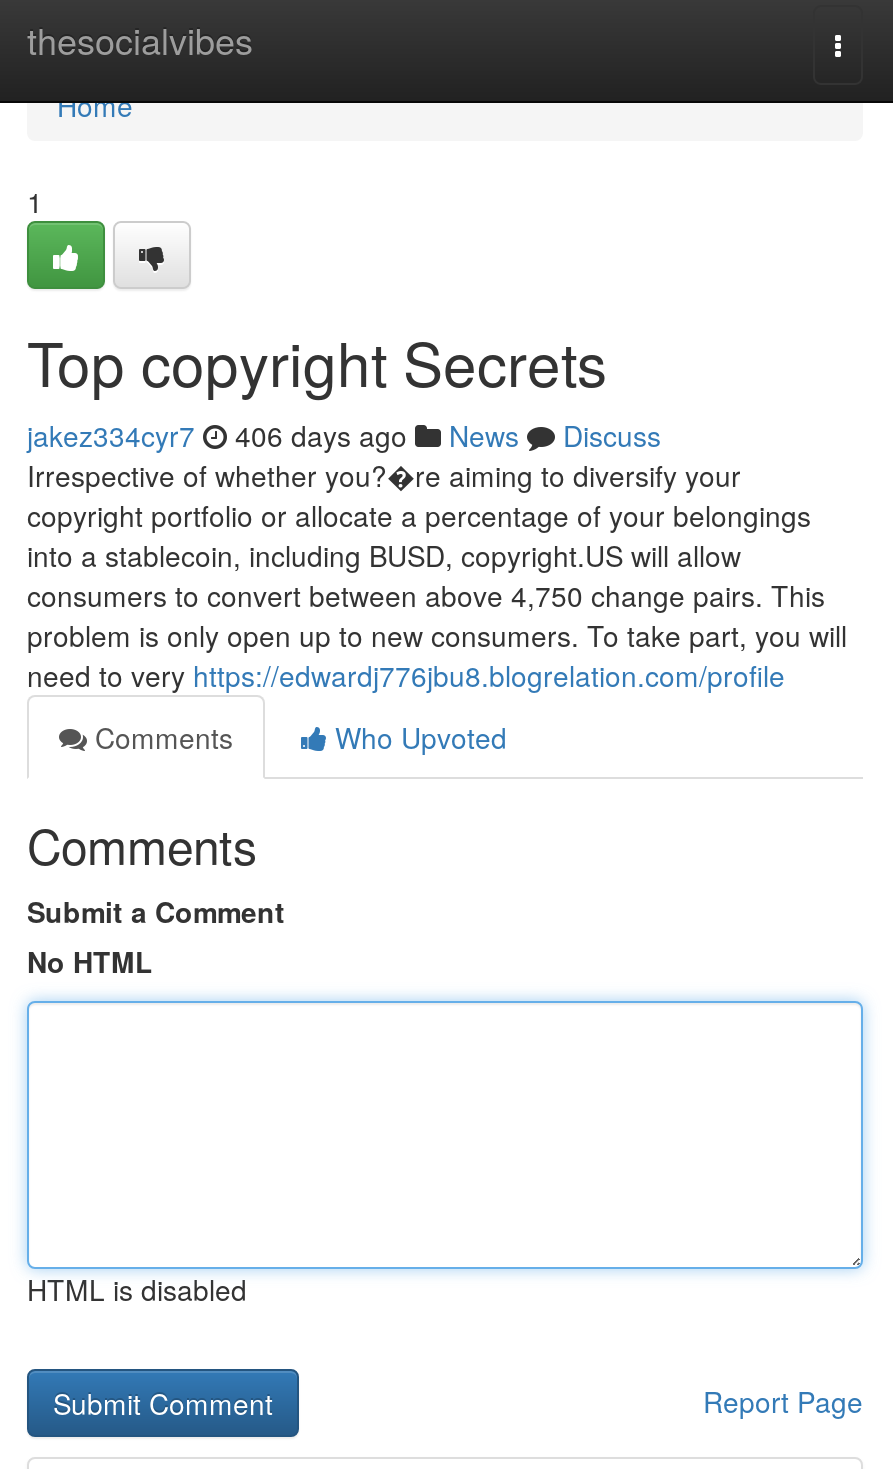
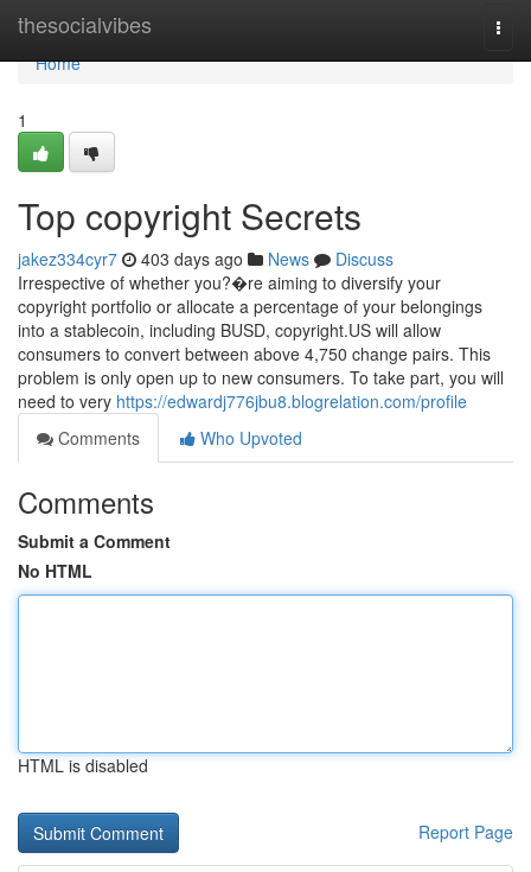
- jakez334cyr7 406 days ago News Discuss
+ jakez334cyr7 403 days ago News Discuss
